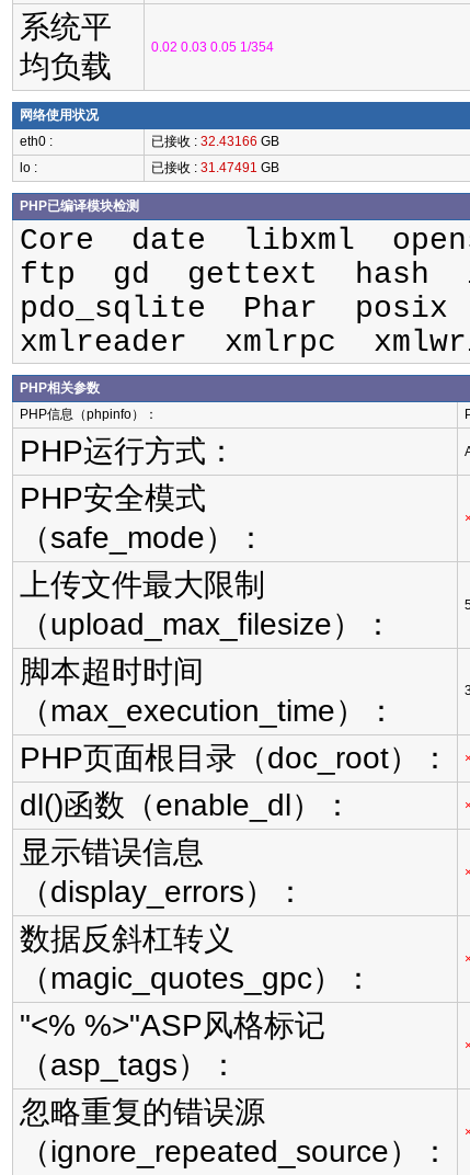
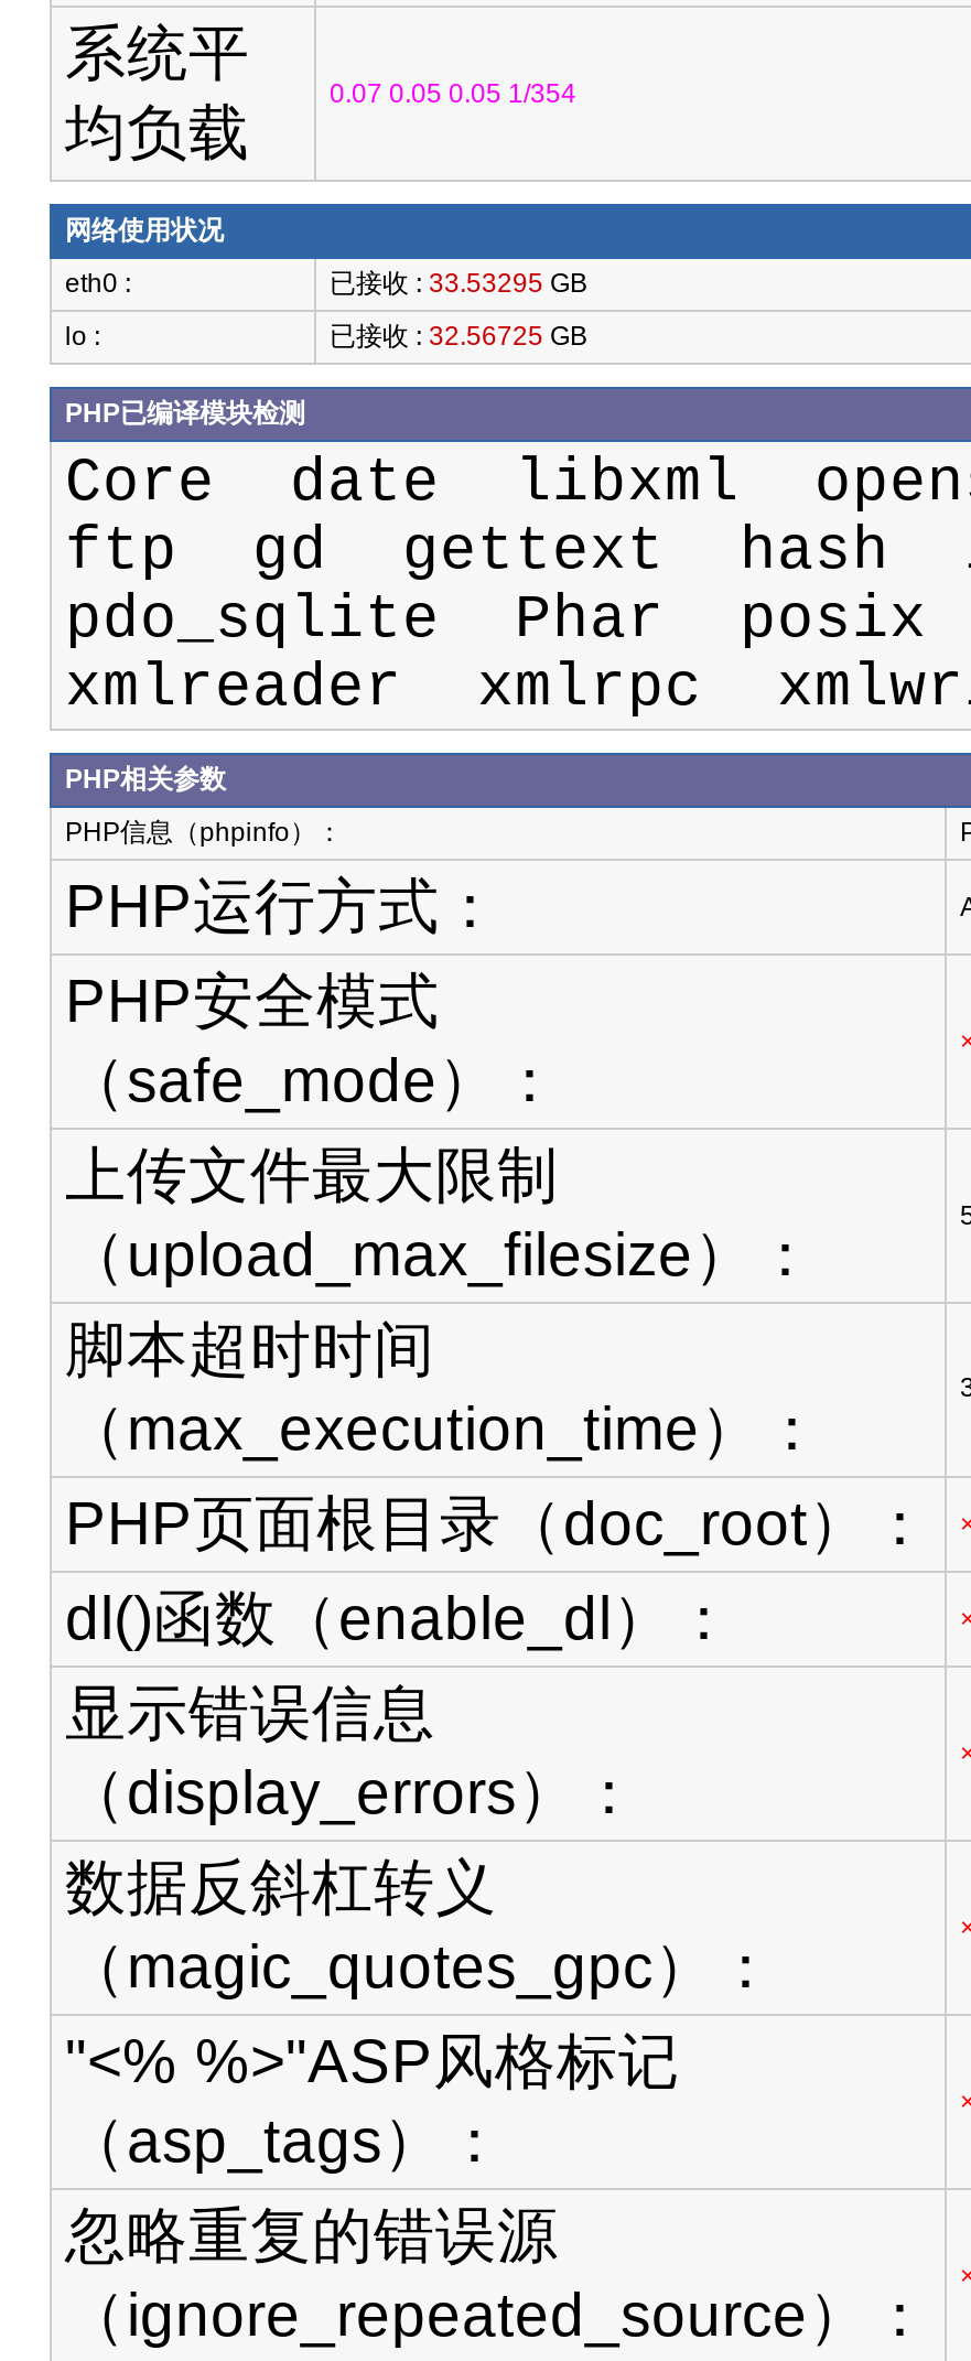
- 0.02 0.03 0.05 1/354
+ 0.07 0.05 0.05 1/354

- 已接收 : 32.43166 GB
+ 已接收 : 33.53295 GB

- 已接收 : 31.47491 GB
+ 已接收 : 32.56725 GB
